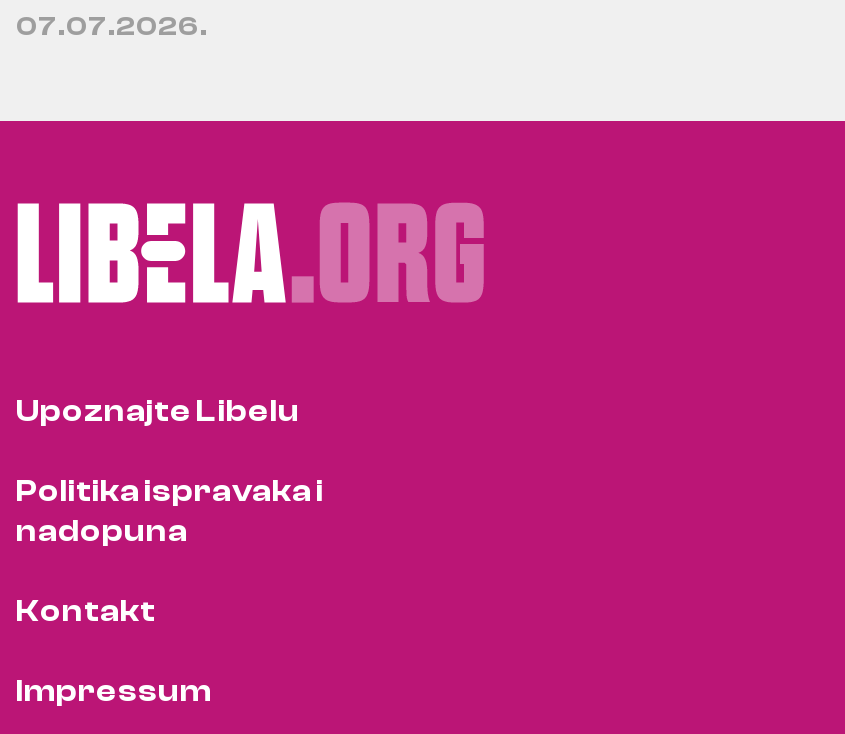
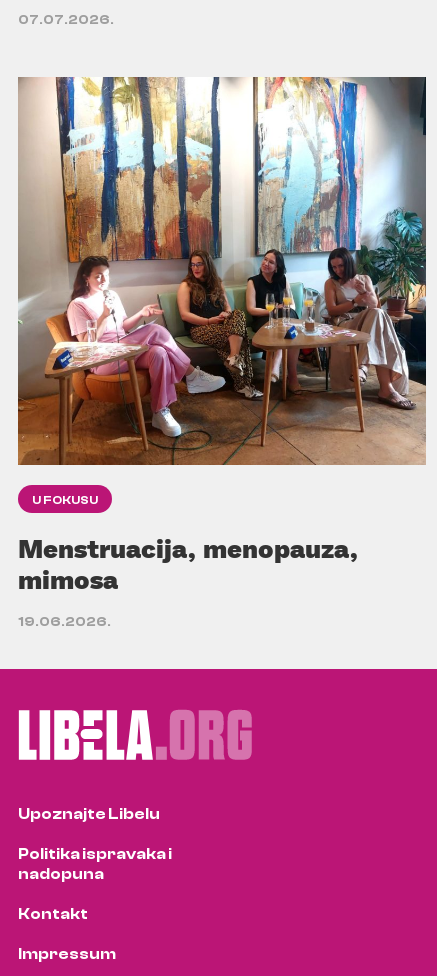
+ [image]
+ U FOKUSU
+ Menstruacija, menopauza,
+ mimosa
+ 19.06.2026.
